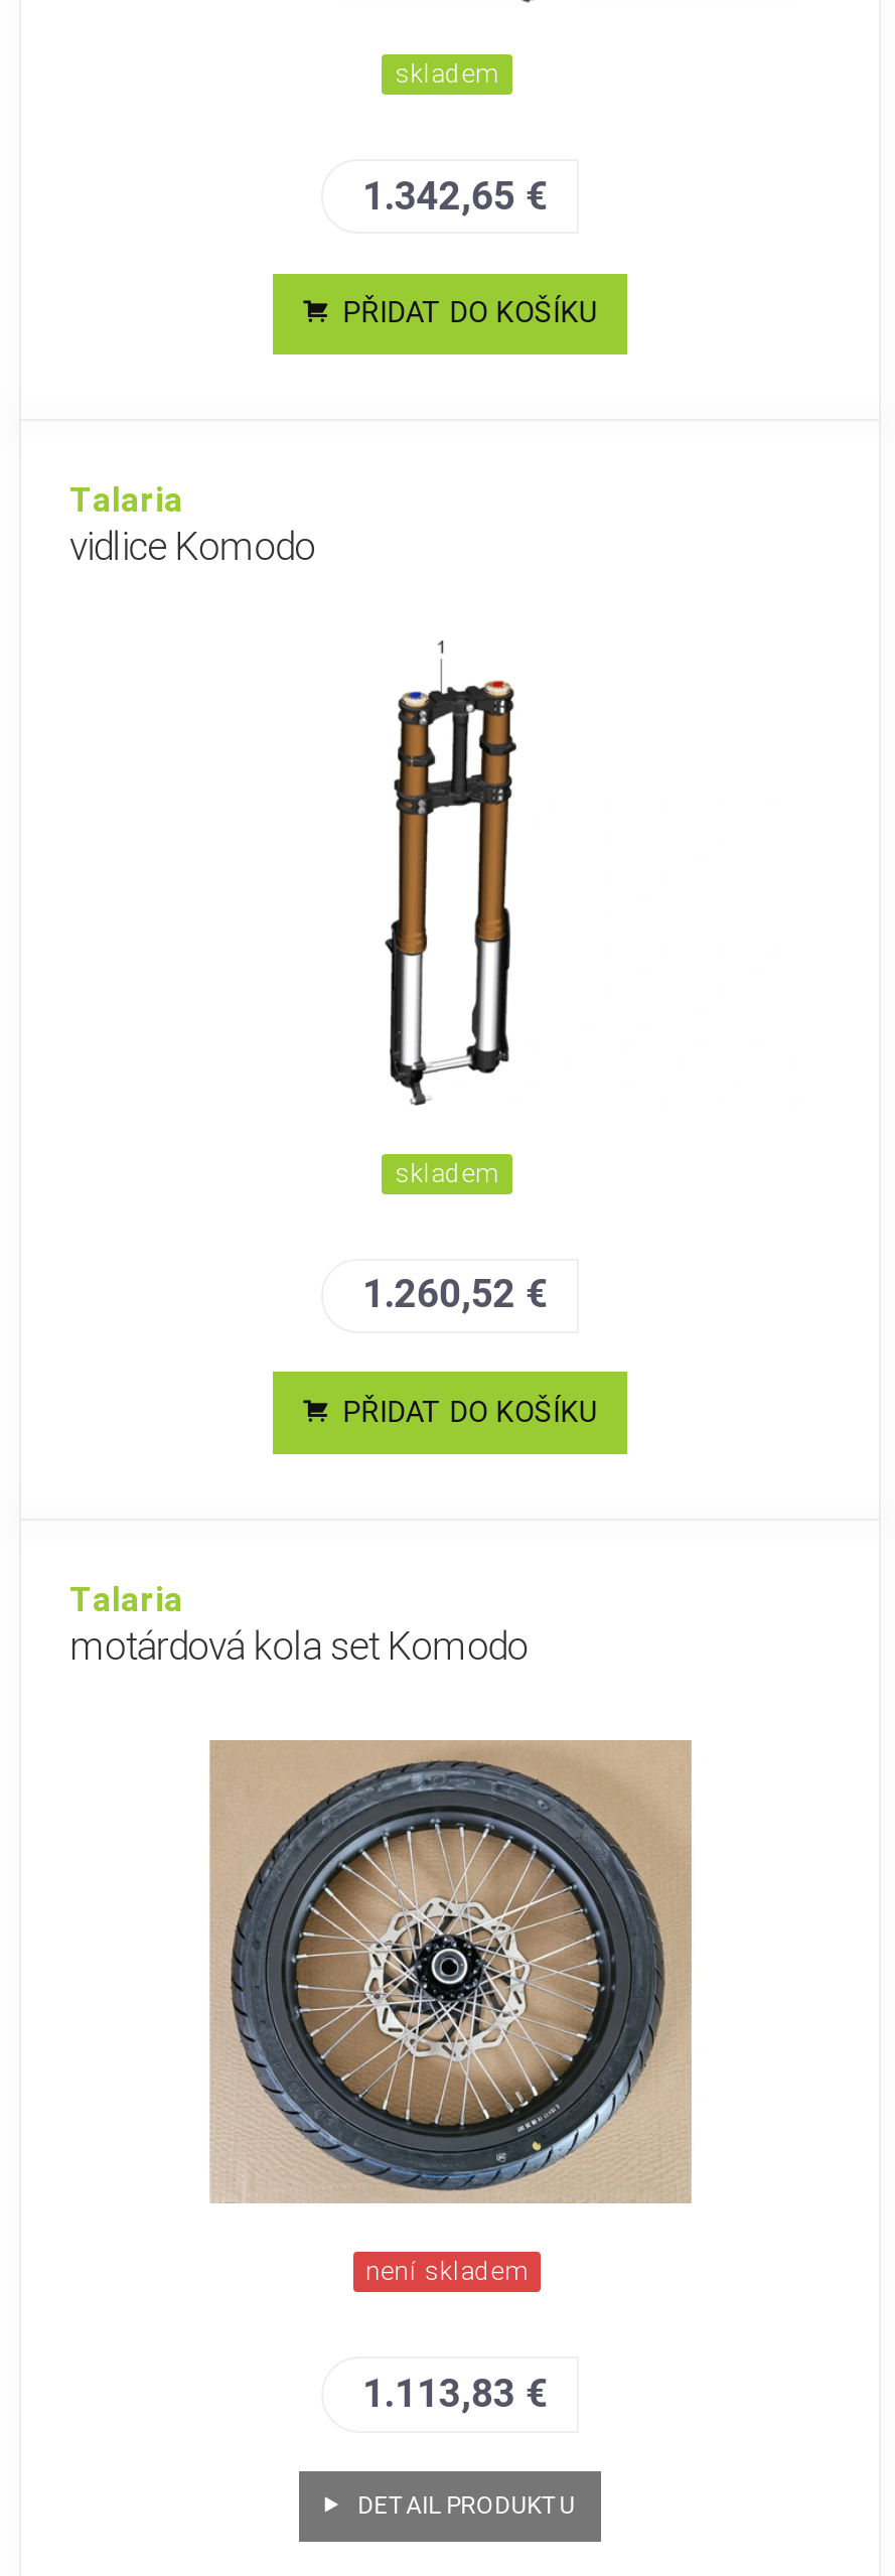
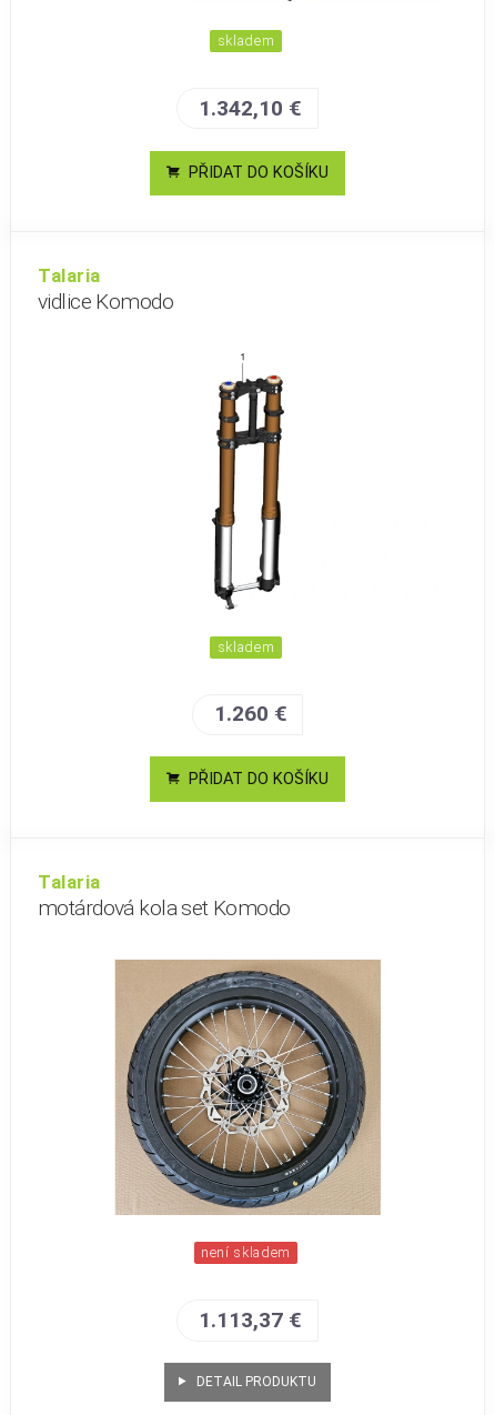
- 1.342,65 €
+ 1.342,10 €

- 1.260,52 €
+ 1.260 €

- 1.113,83 €
+ 1.113,37 €
